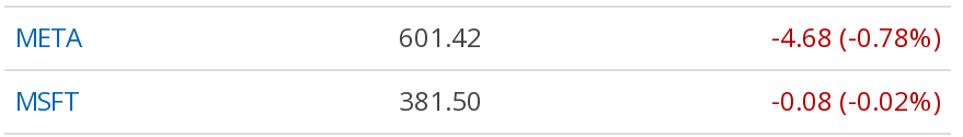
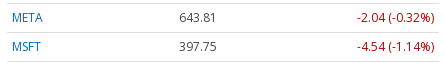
- 601.42
+ 643.81

- -4.68 (-0.78%)
+ -2.04 (-0.32%)

- 381.50
+ 397.75

- -0.08 (-0.02%)
+ -4.54 (-1.14%)
